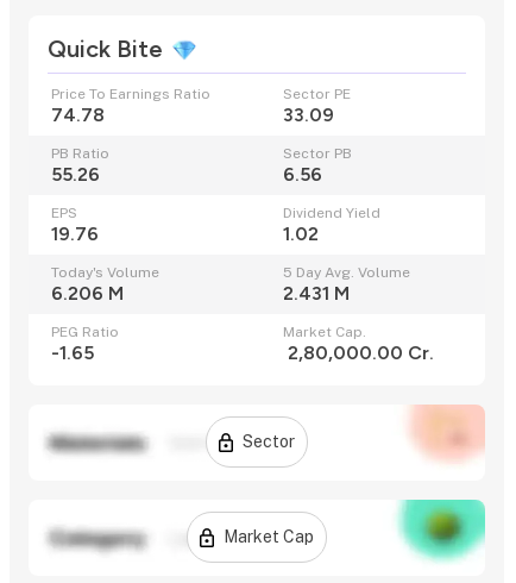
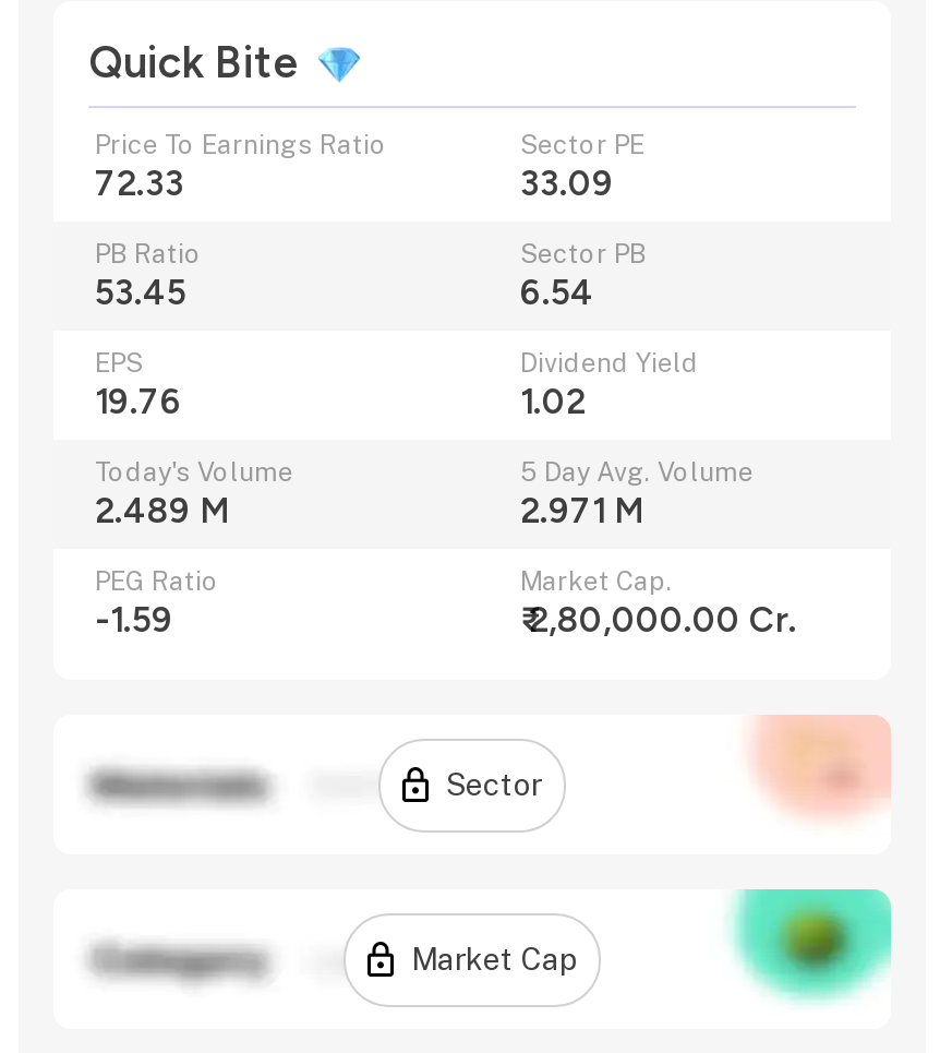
- 74.78
+ 72.33

- 55.26
+ 53.45

- 6.56
+ 6.54

- 6.206 M
+ 2.489 M

- 2.431 M
+ 2.971 M

- -1.65
+ -1.59
